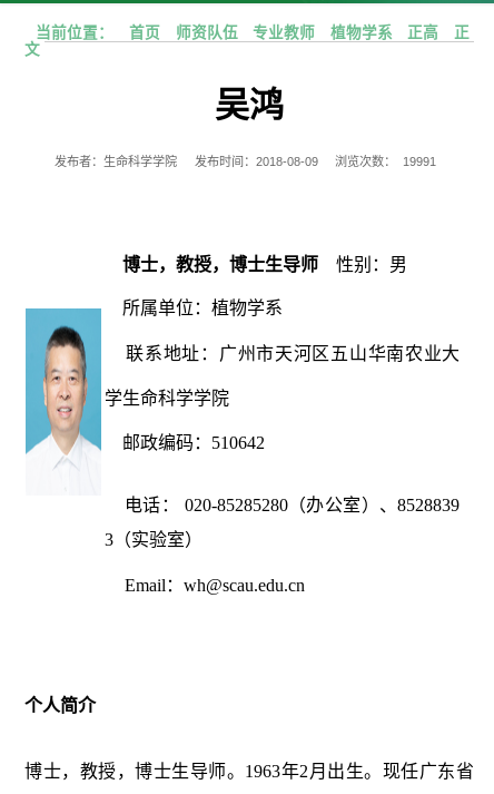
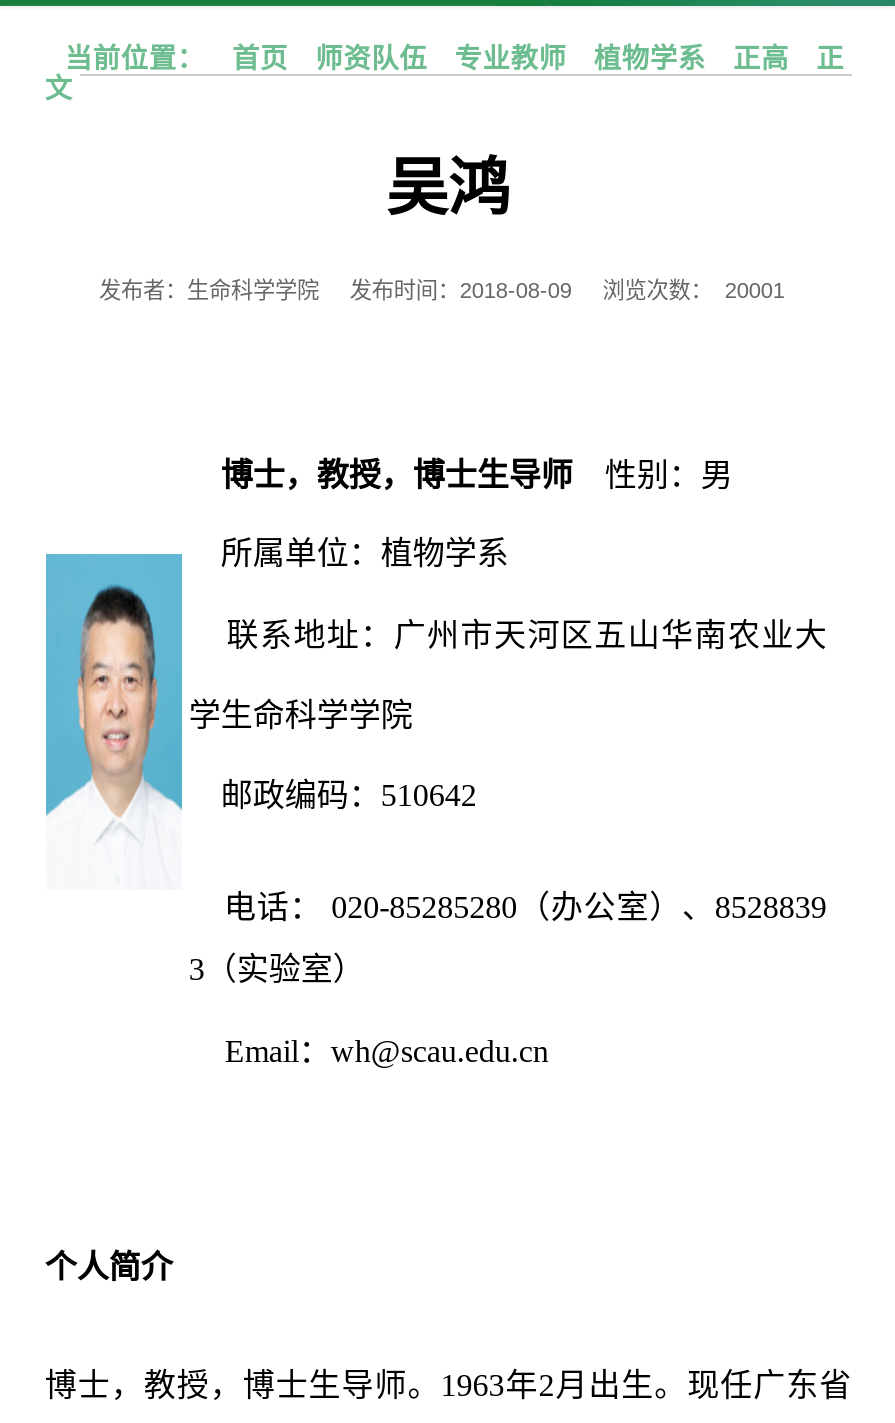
- 发布者：生命科学学院 发布时间：2018-08-09 浏览次数： 19991
+ 发布者：生命科学学院 发布时间：2018-08-09 浏览次数： 20001
